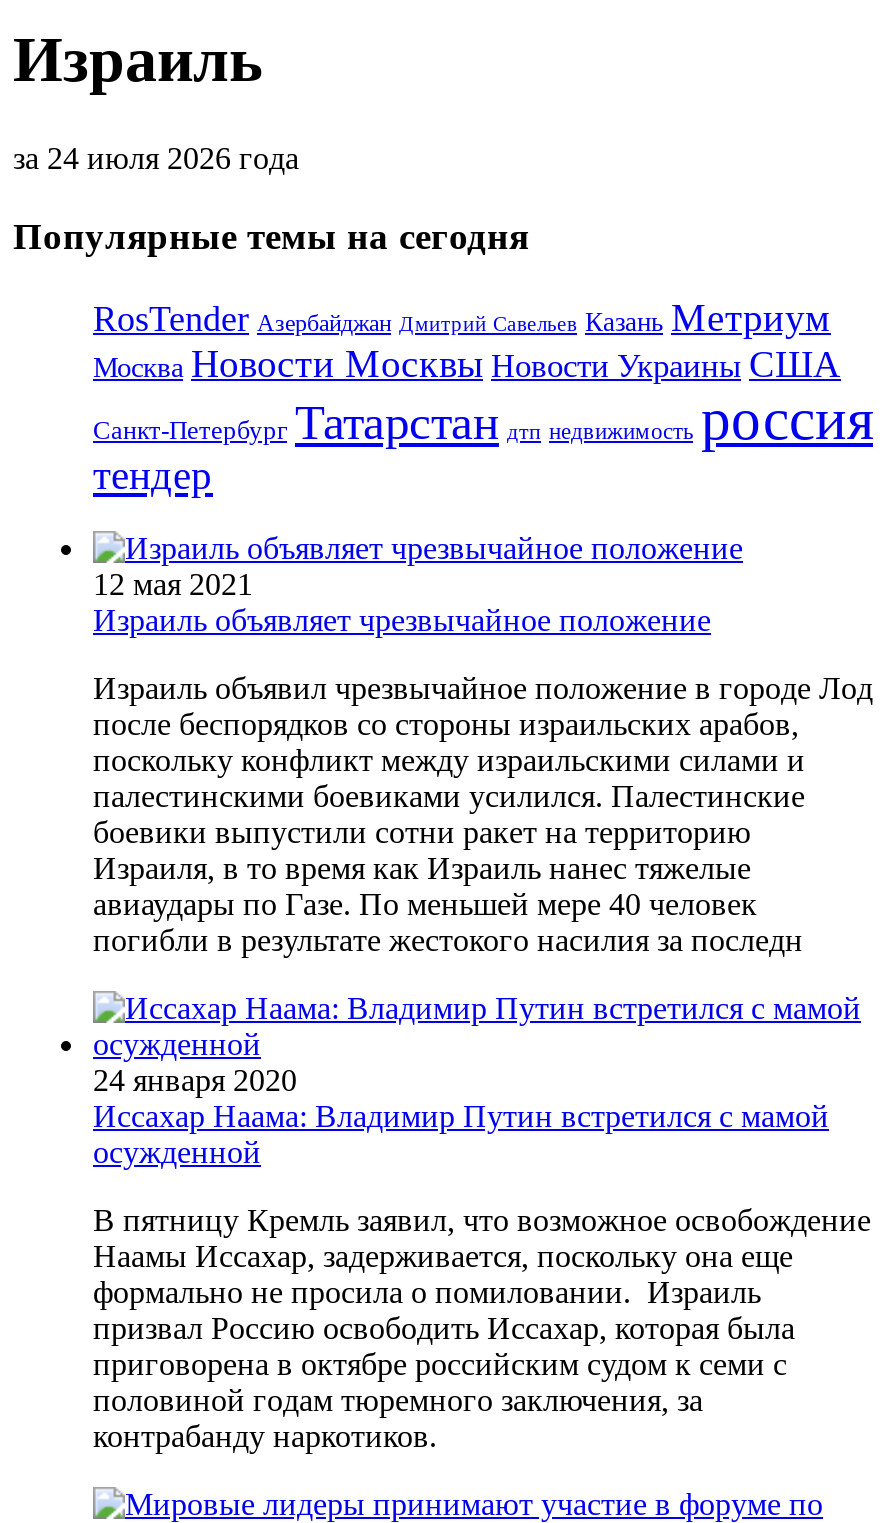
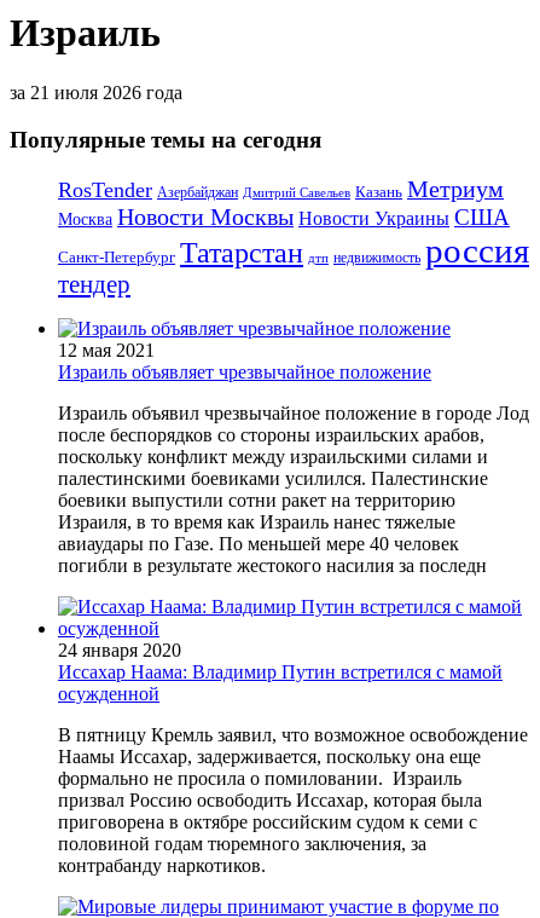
- за 24 июля 2026 года
+ за 21 июля 2026 года
